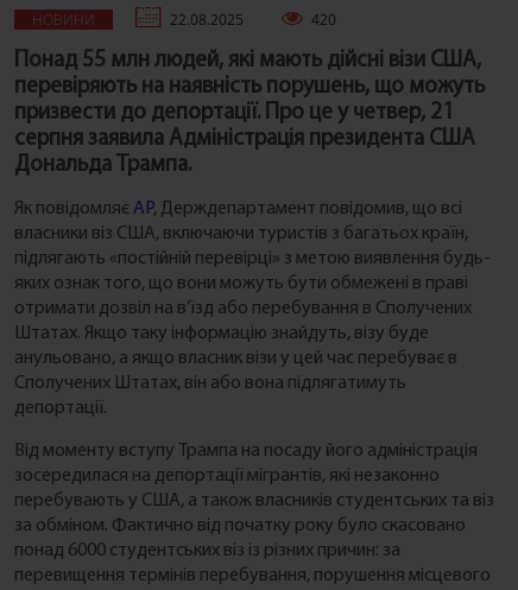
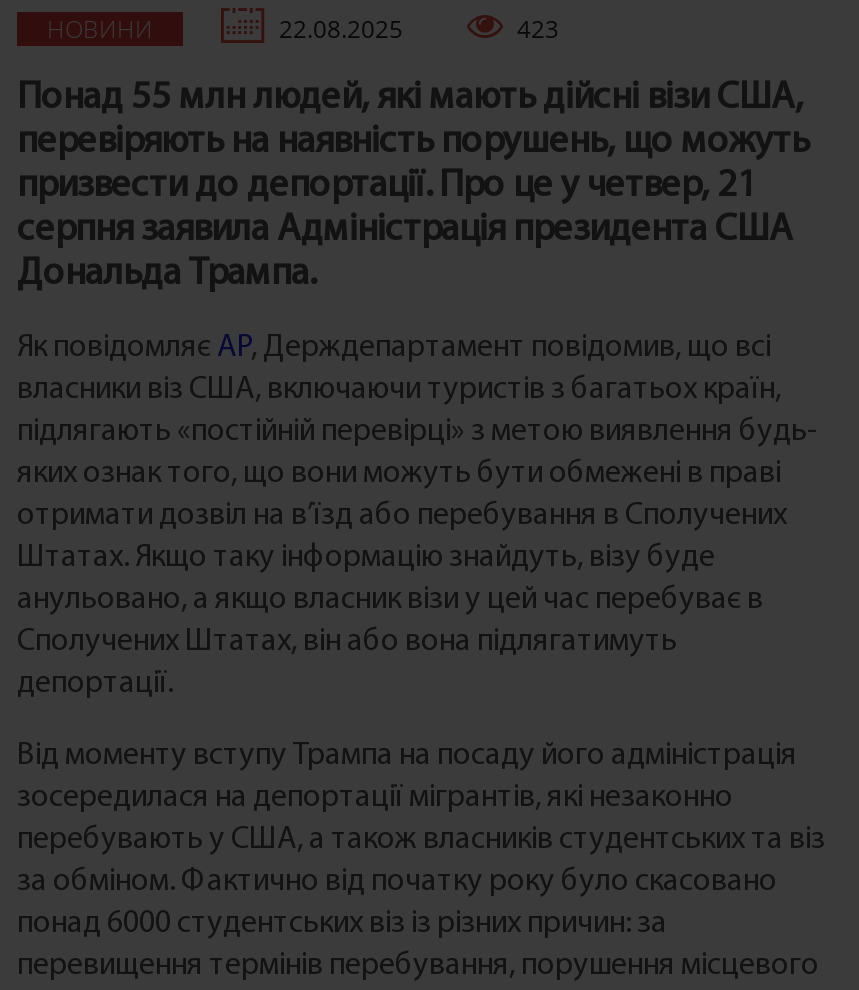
- 420
+ 423
